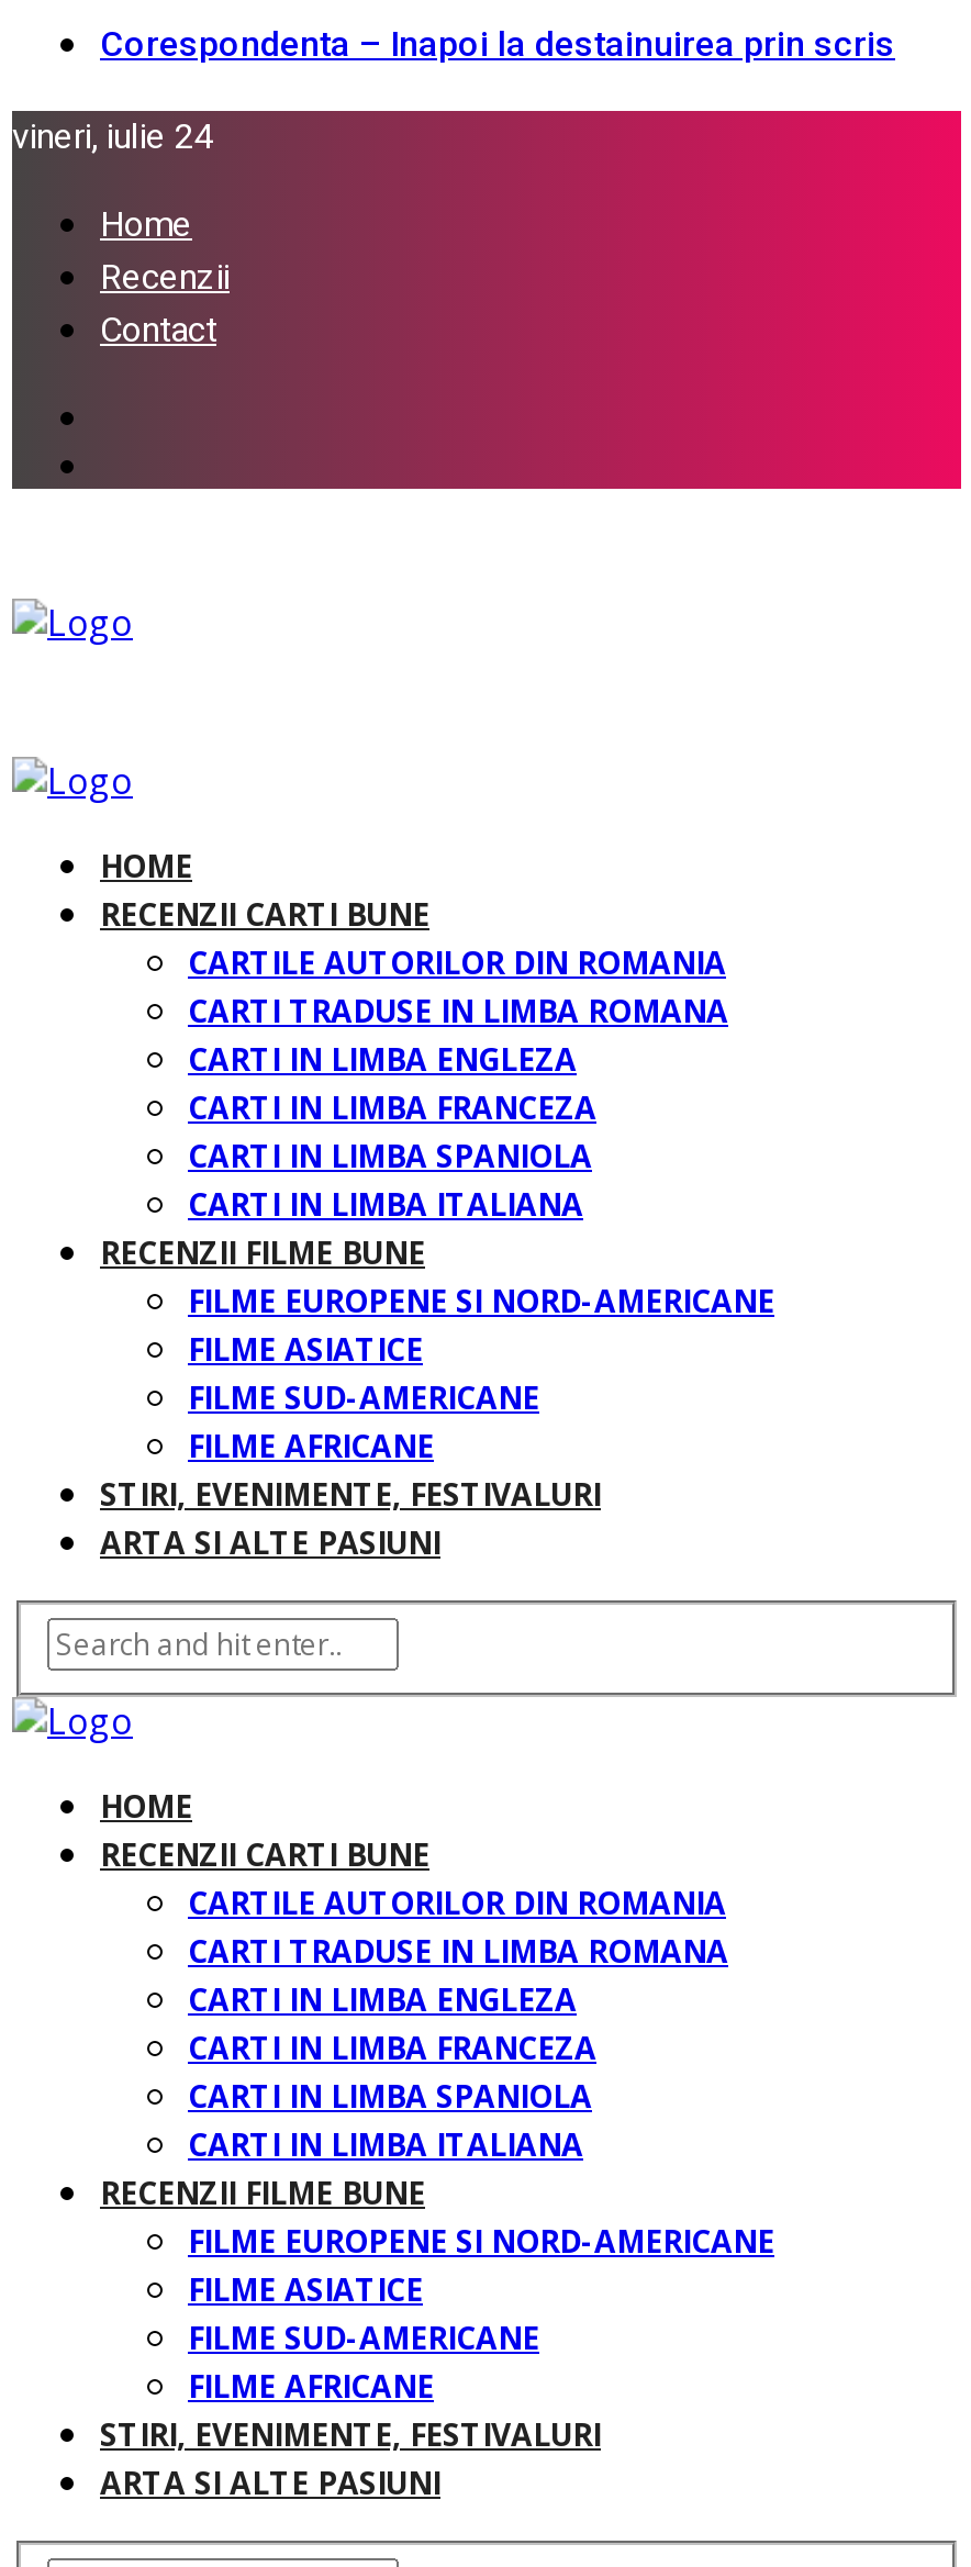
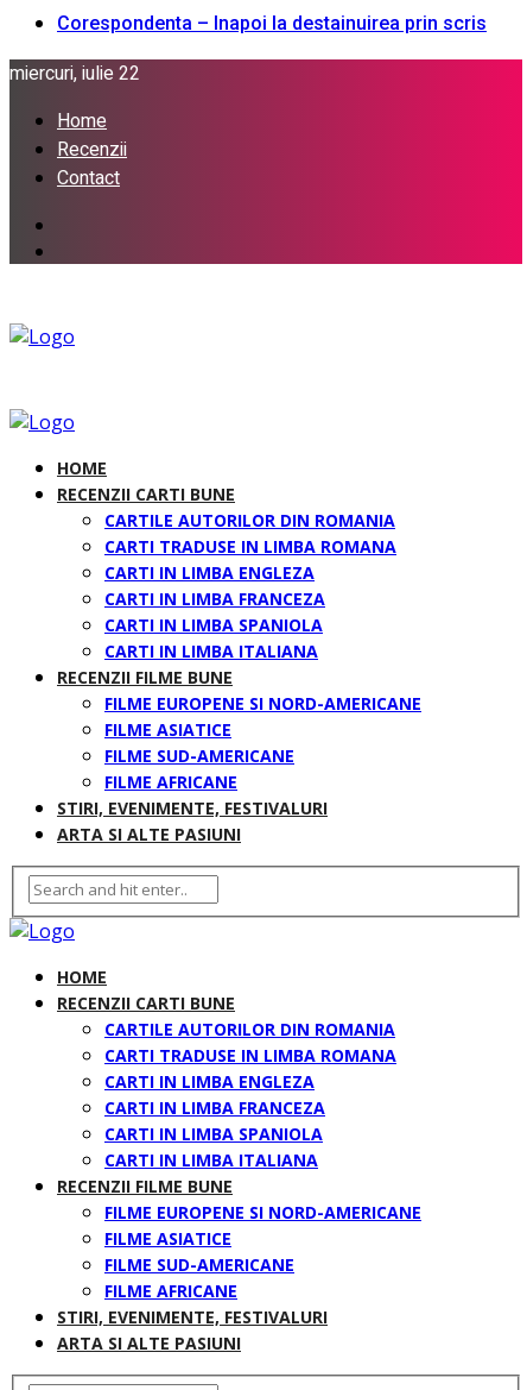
- vineri, iulie 24
+ miercuri, iulie 22
